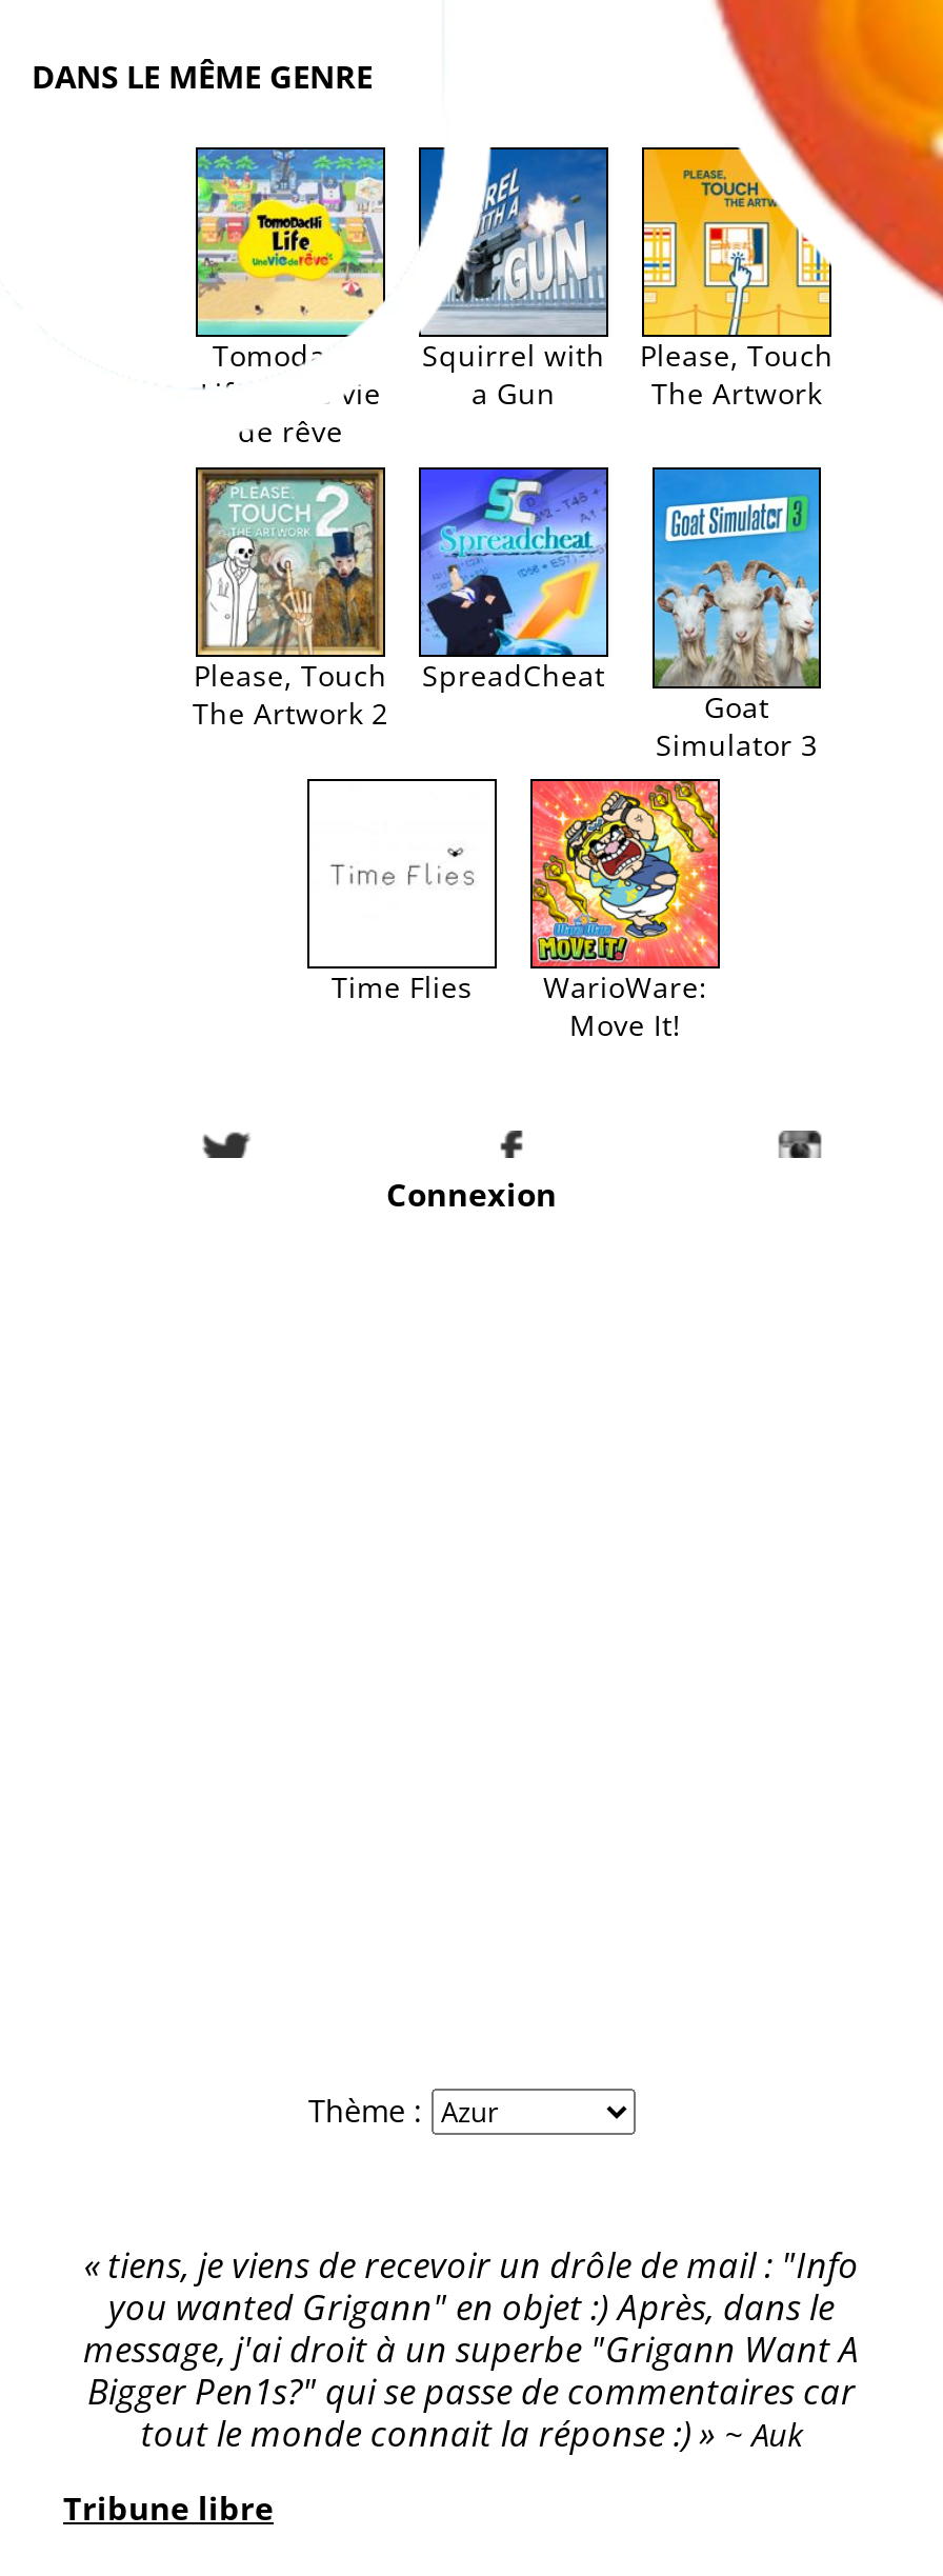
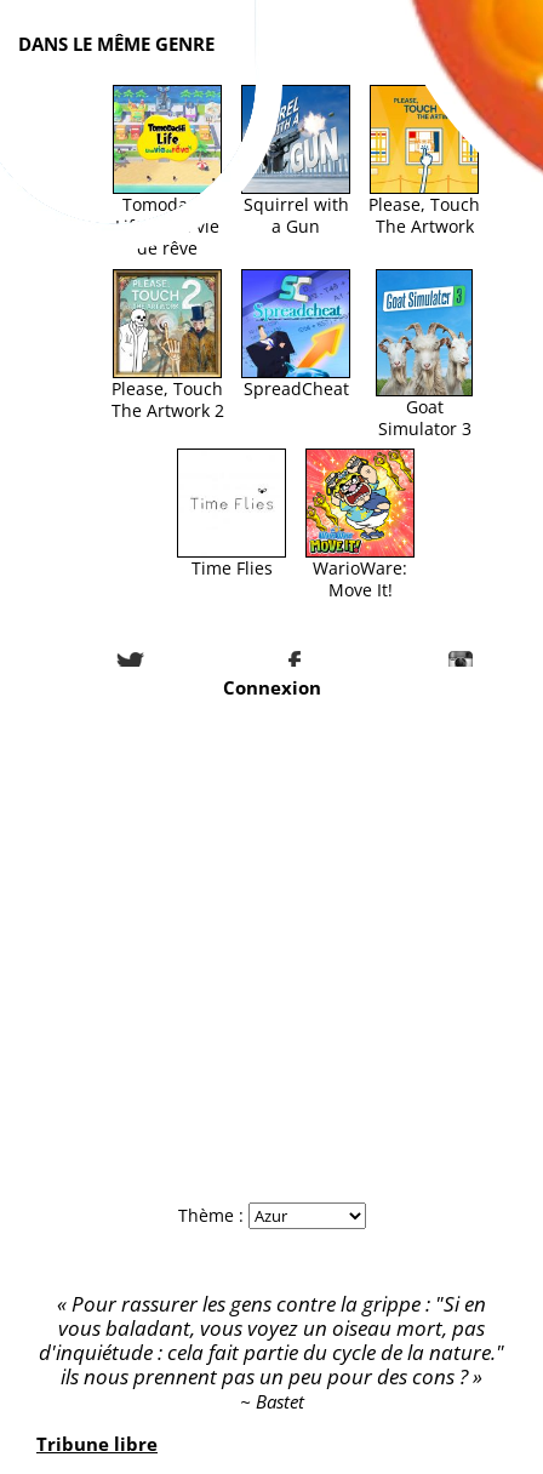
- tiens, je viens de recevoir un drôle de mail : "Info
- you wanted Grigann" en objet :) Après, dans le
- message, j'ai droit à un superbe "Grigann Want A
- Bigger Pen1s?" qui se passe de commentaires car
- tout le monde connait la réponse :)
- Auk
+ Pour rassurer les gens contre la grippe : "Si en
+ vous baladant, vous voyez un oiseau mort, pas
+ d'inquiétude : cela fait partie du cycle de la nature."
+ ils nous prennent pas un peu pour des cons ?
+ Bastet
